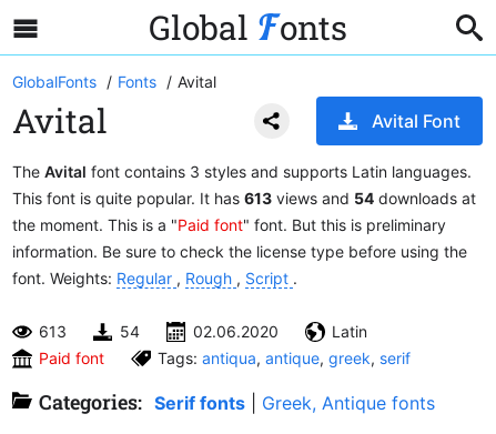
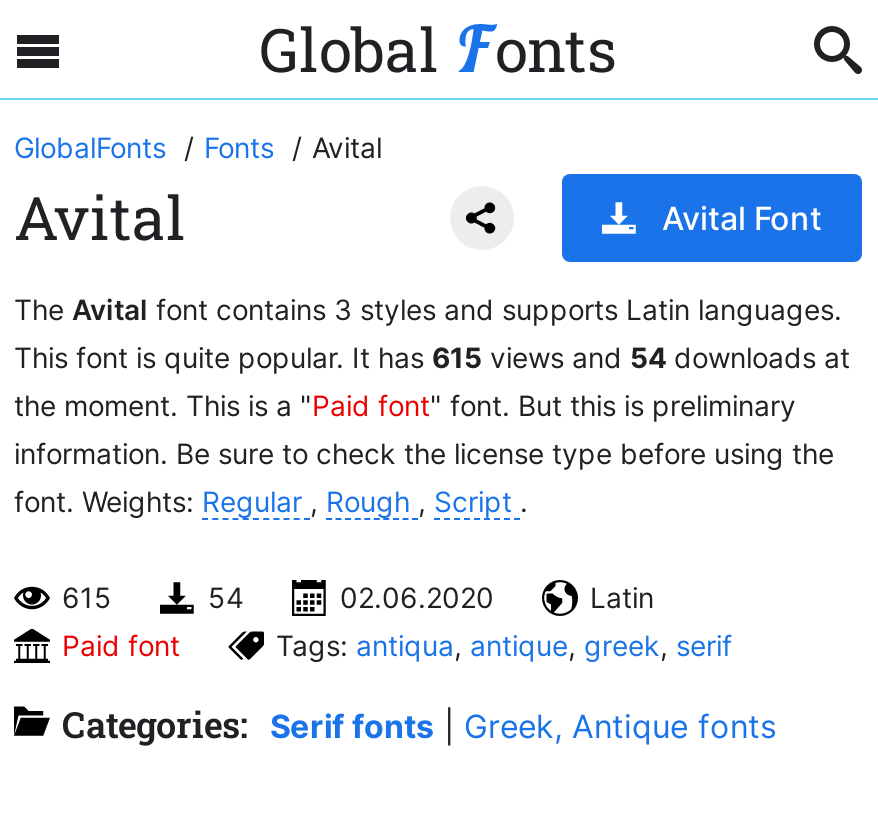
- This font is quite popular. It has 613 views and 54 downloads at
+ This font is quite popular. It has 615 views and 54 downloads at

- 613
+ 615
